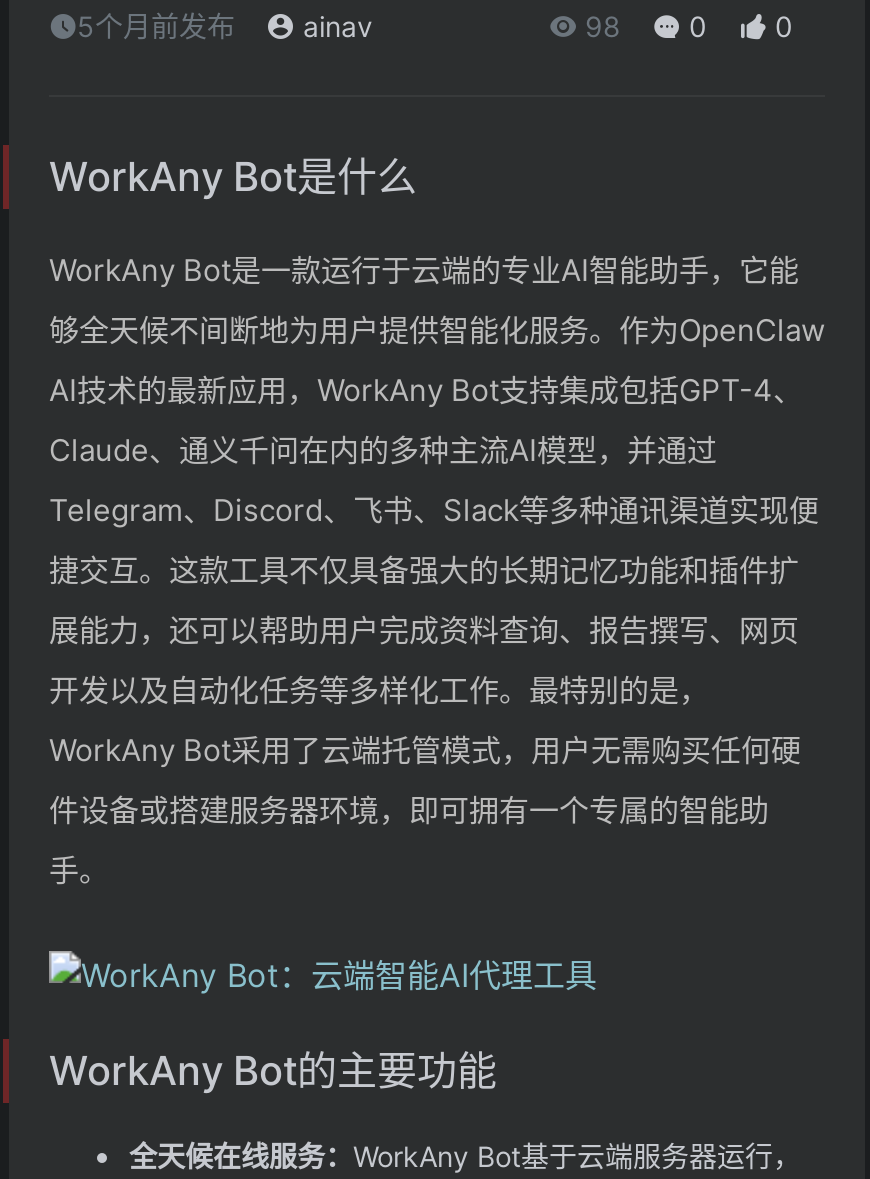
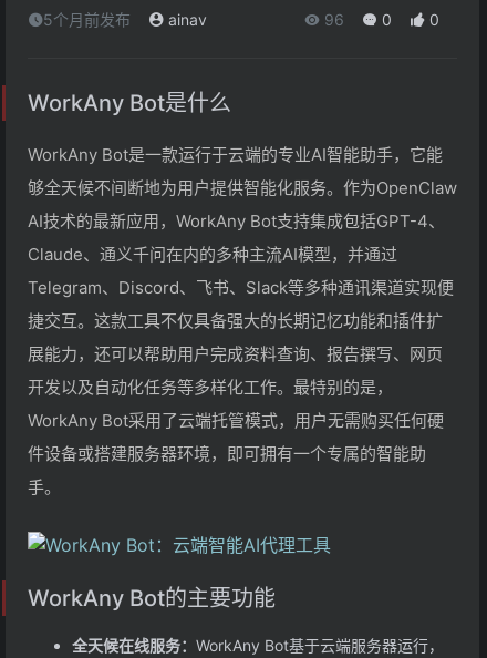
- 98 0 0
+ 96 0 0
